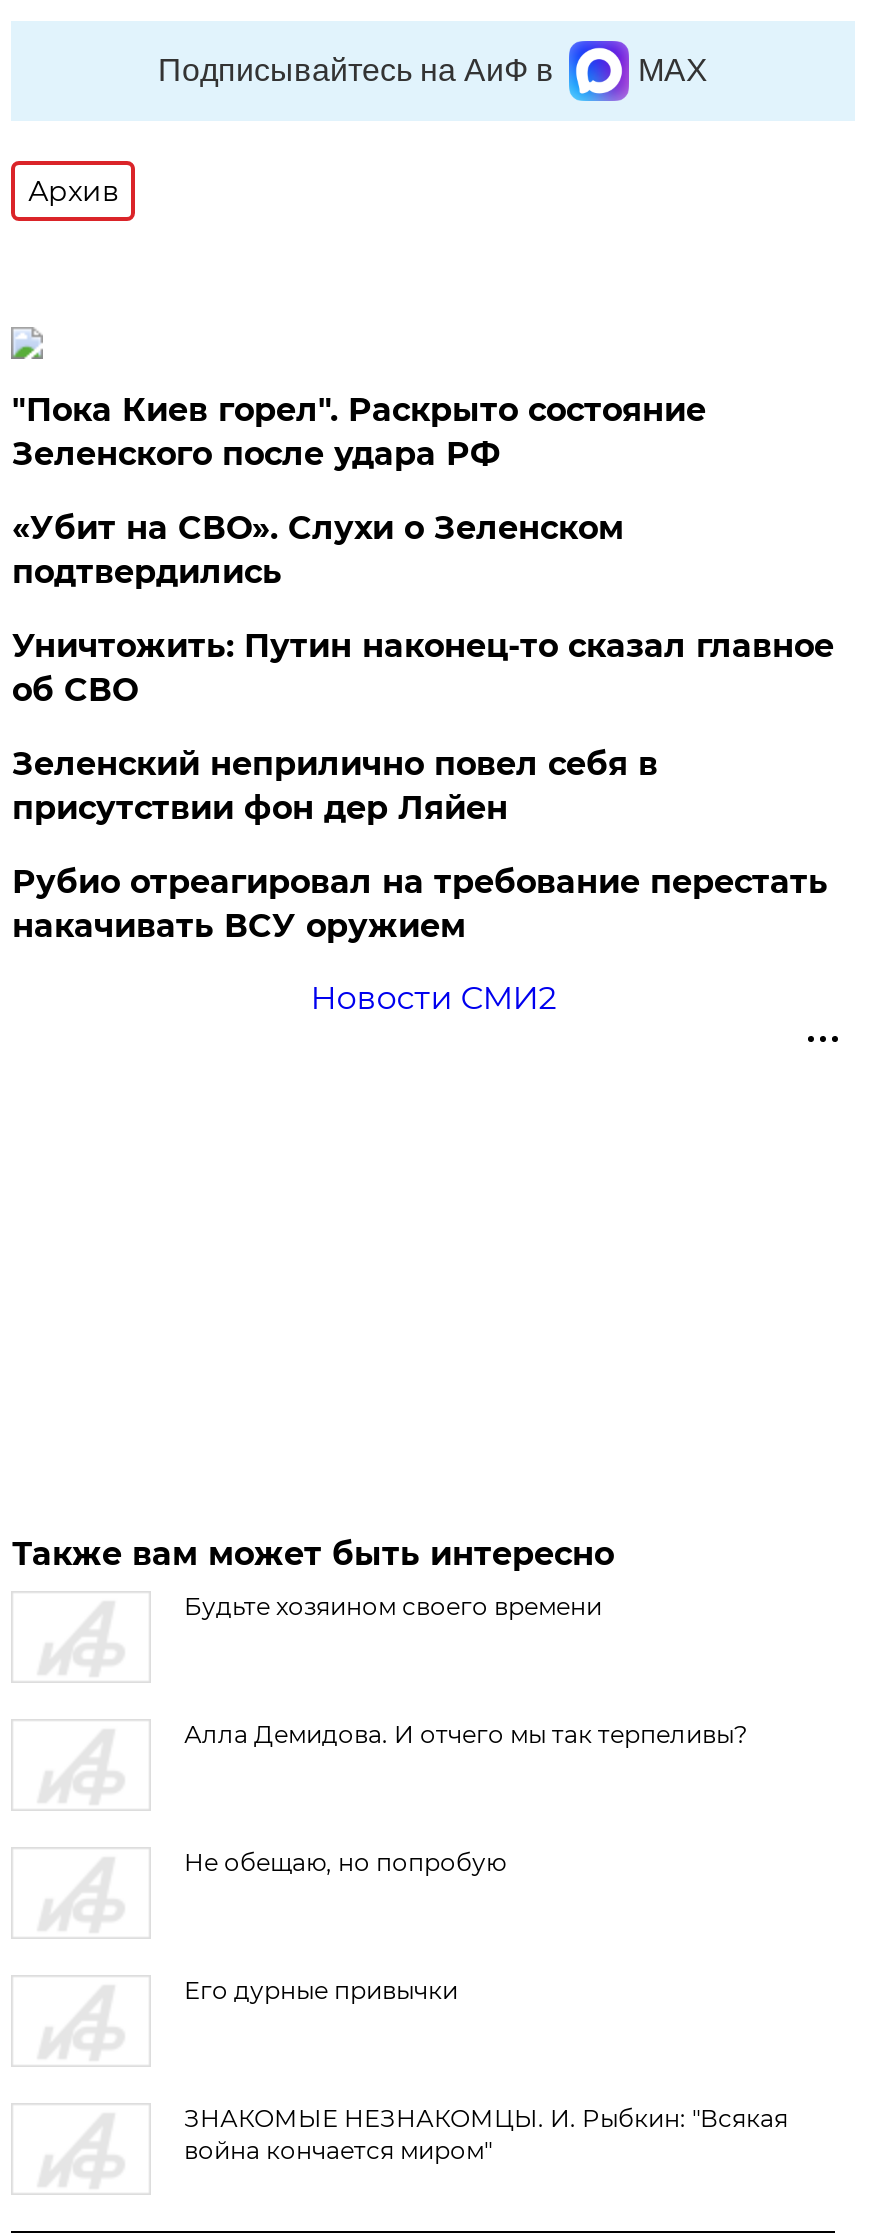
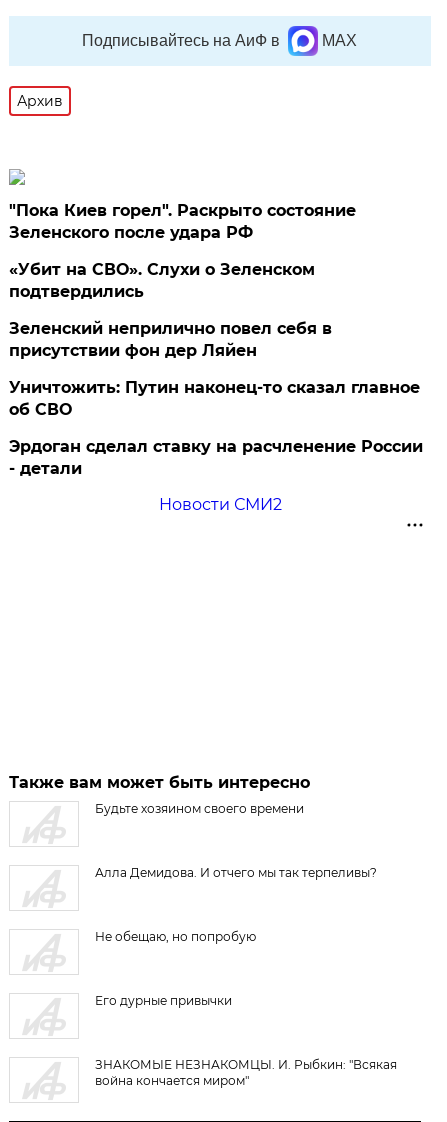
moved down: Уничтожить: Путин наконец-то сказал главное | об СВО

moved up: Зеленский неприлично повел cебя в | присутствии фон дер Ляйен

- Рубио отреагировал на требование перестать
- накачивать ВСУ оружием
+ Эрдоган сделал ставку на расчленение России
+ - детали
